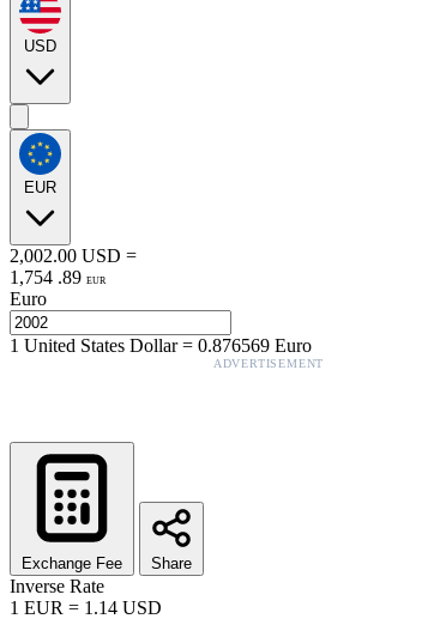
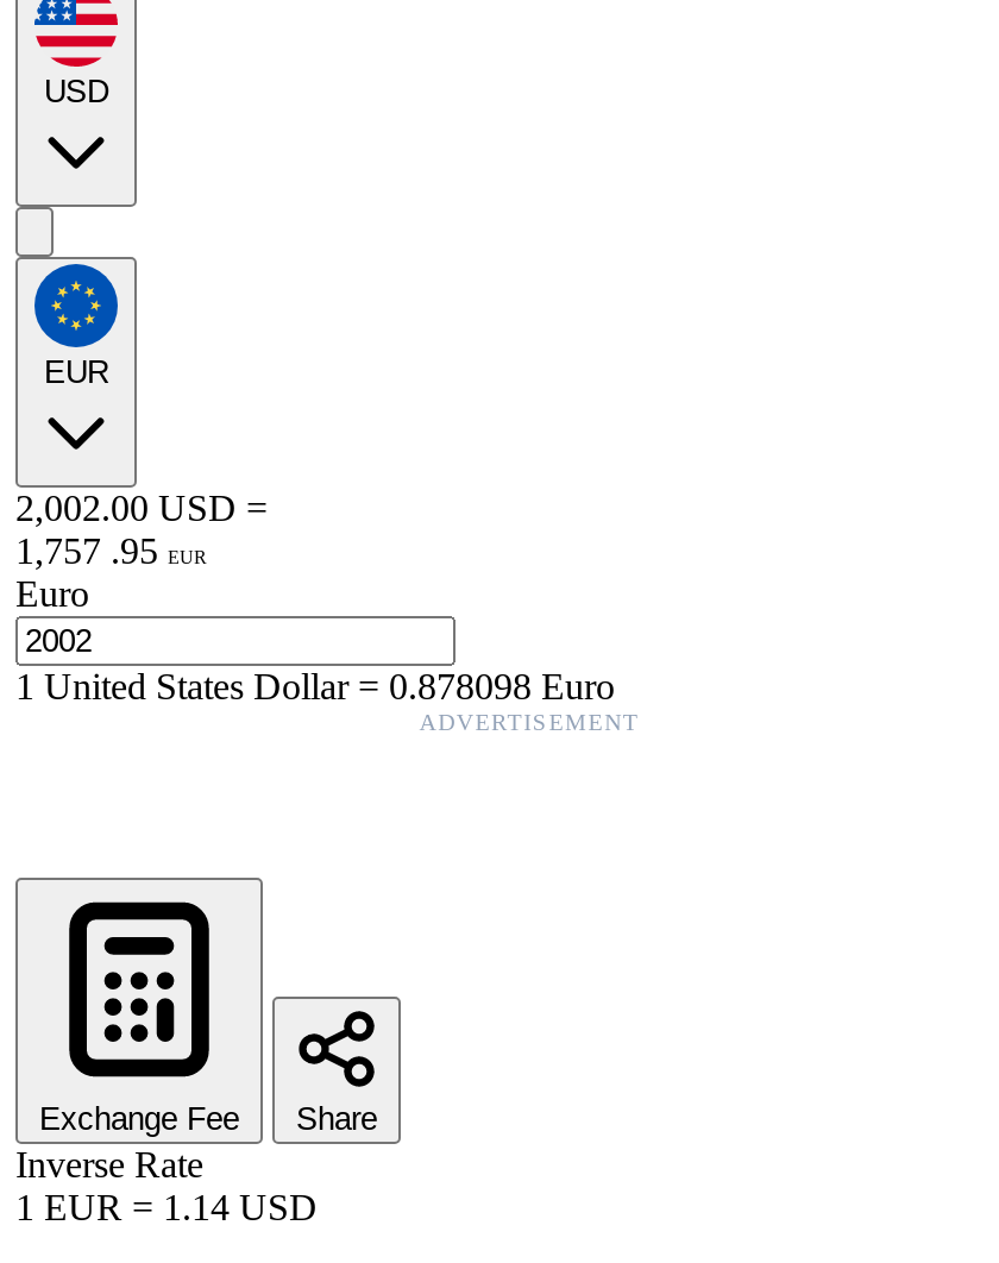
- 1,754 . 89 EUR
+ 1,757 . 95 EUR

- 1United States Dollar=0.876569 Euro
+ 1United States Dollar=0.878098 Euro
